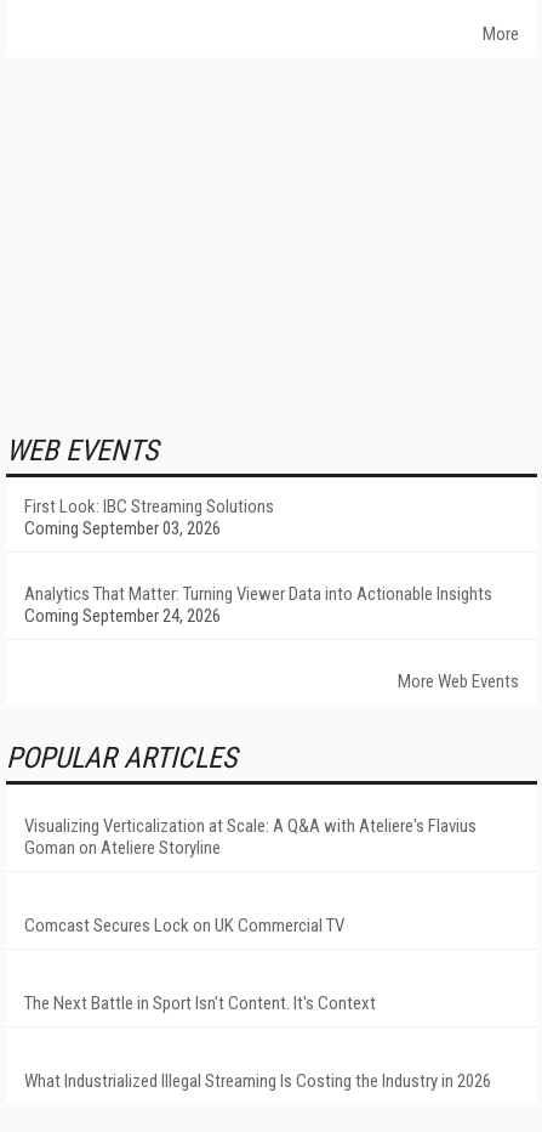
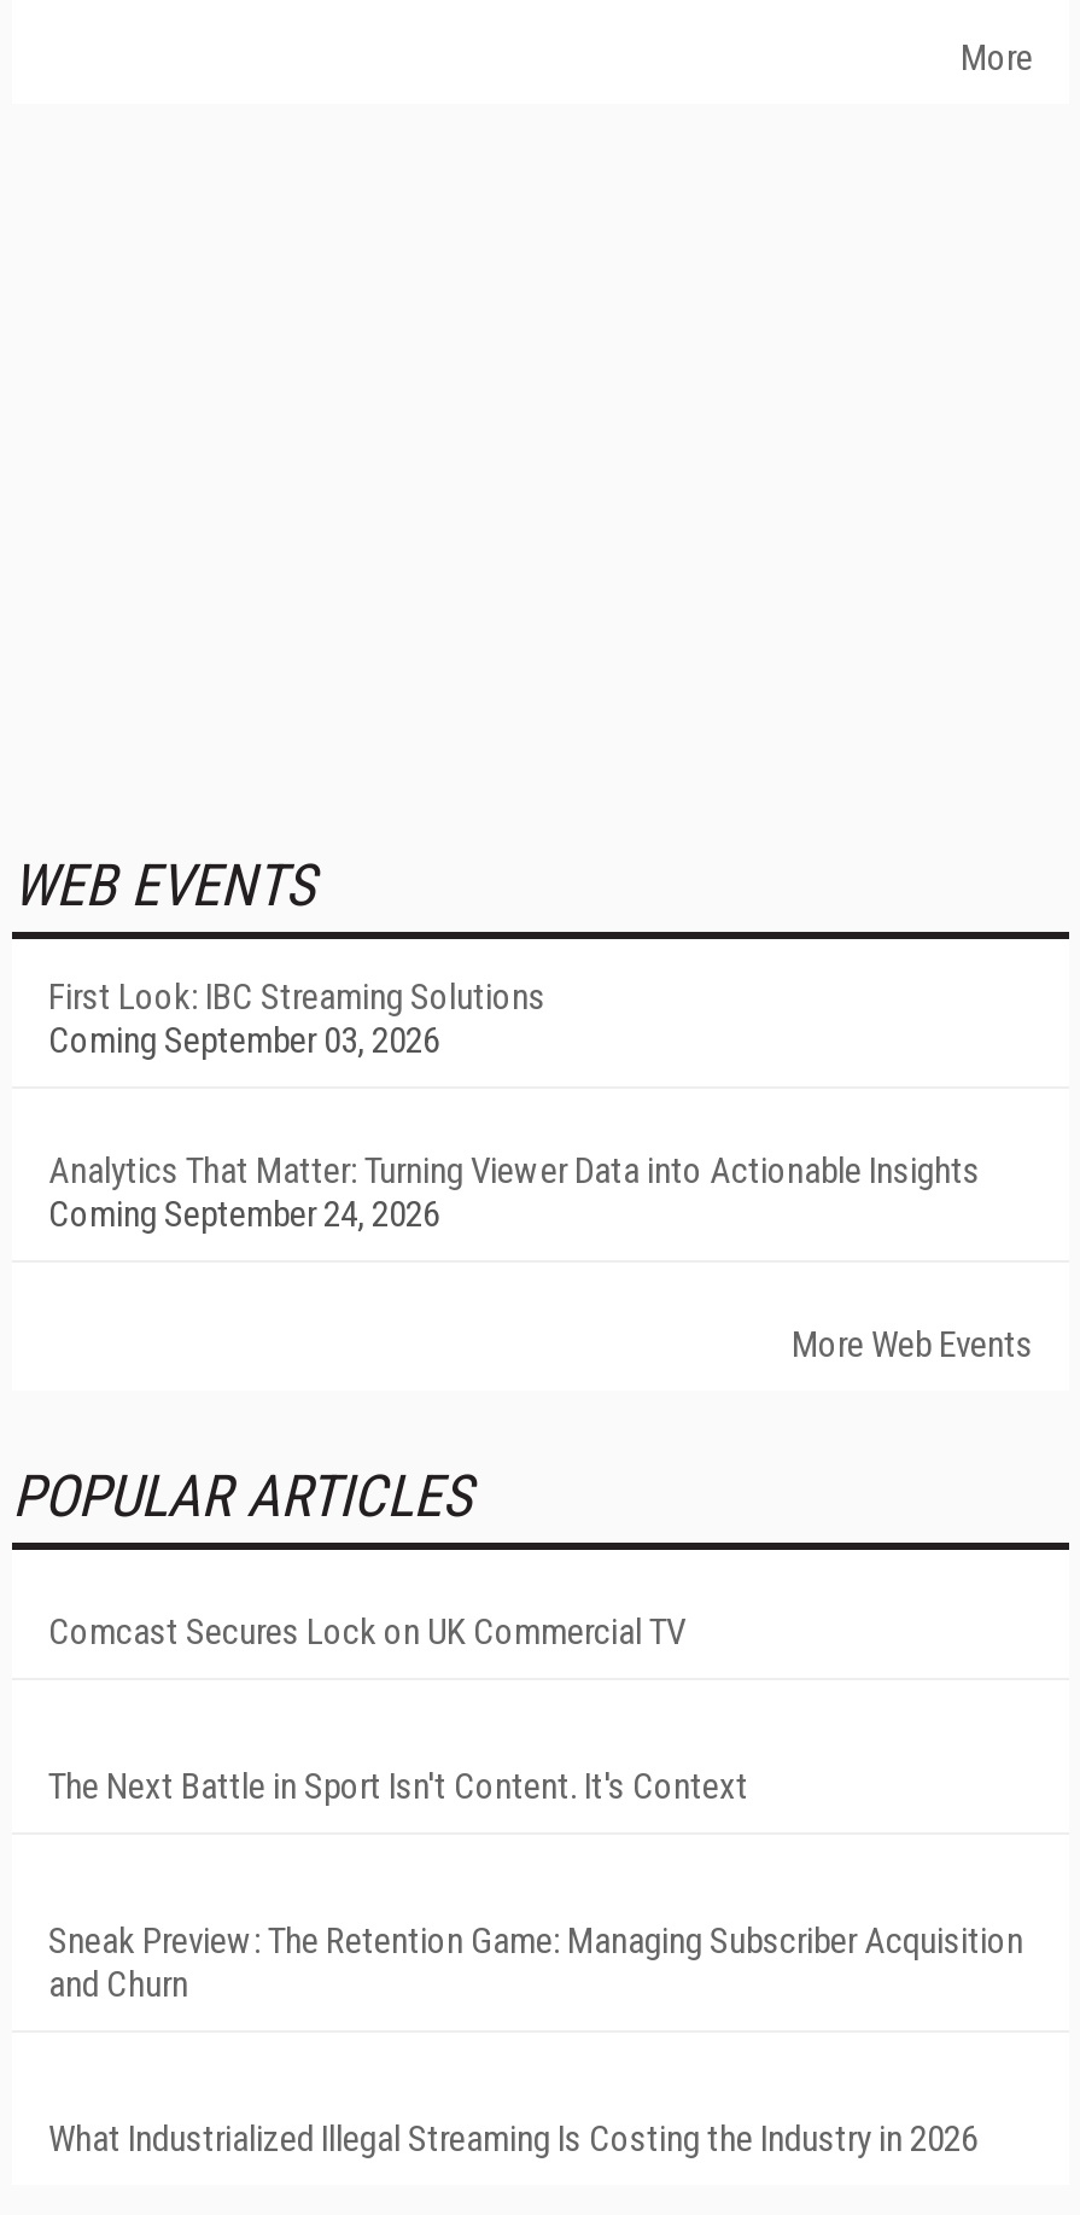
- Visualizing Verticalization at Scale: A Q&A with Ateliere's Flavius
- Goman on Ateliere Storyline

moved up: Comcast Secures Lock on UK Commercial TV | The Next Battle in Sport Isn't Content. It's Context

+ Sneak Preview: The Retention Game: Managing Subscriber Acquisition
+ and Churn
